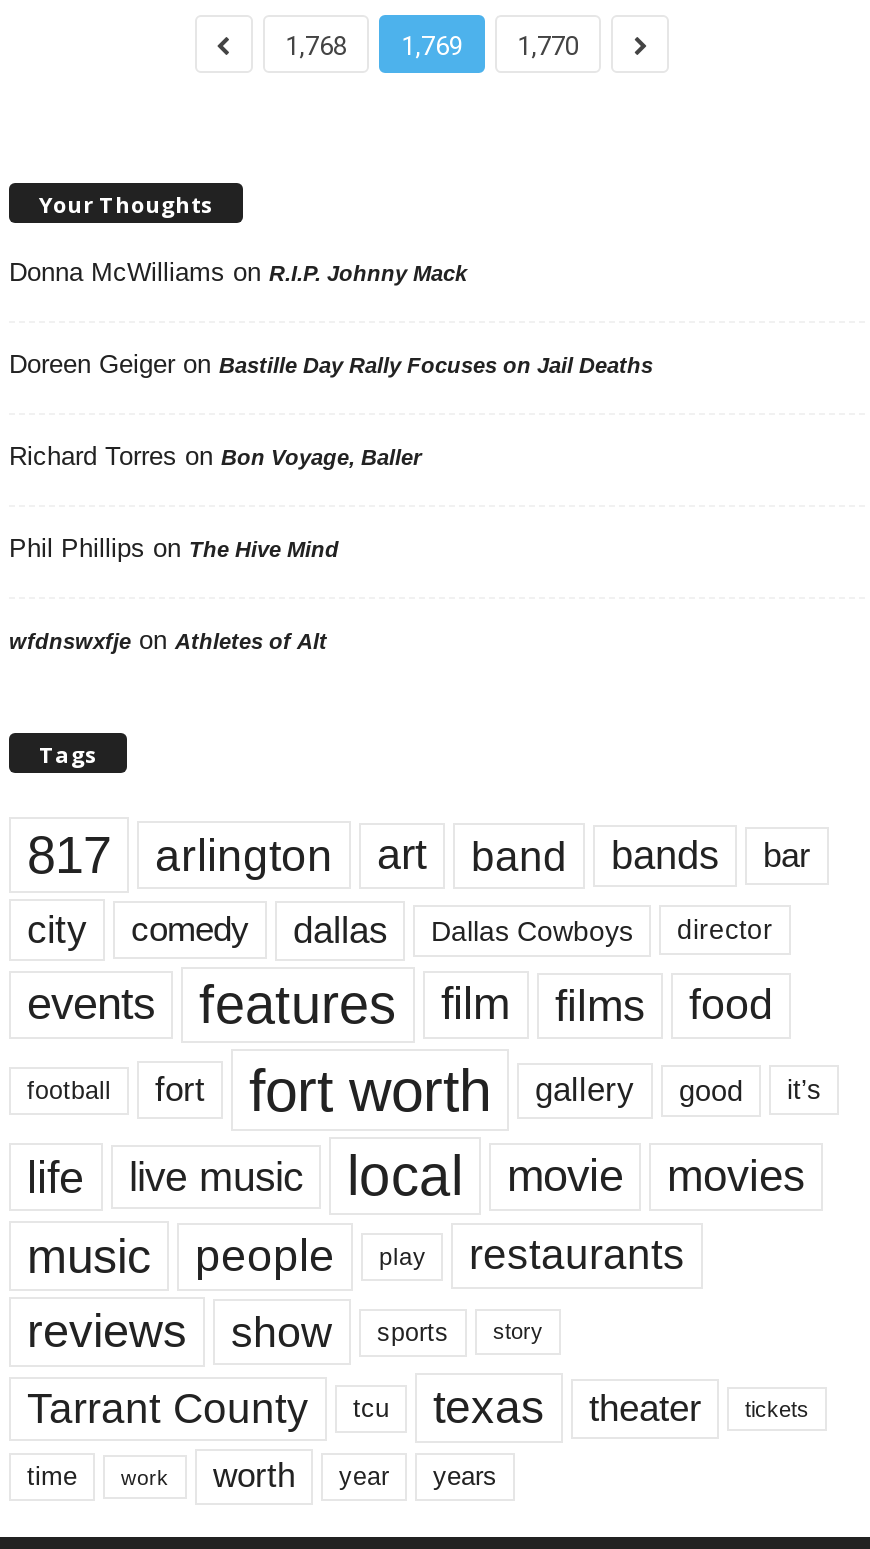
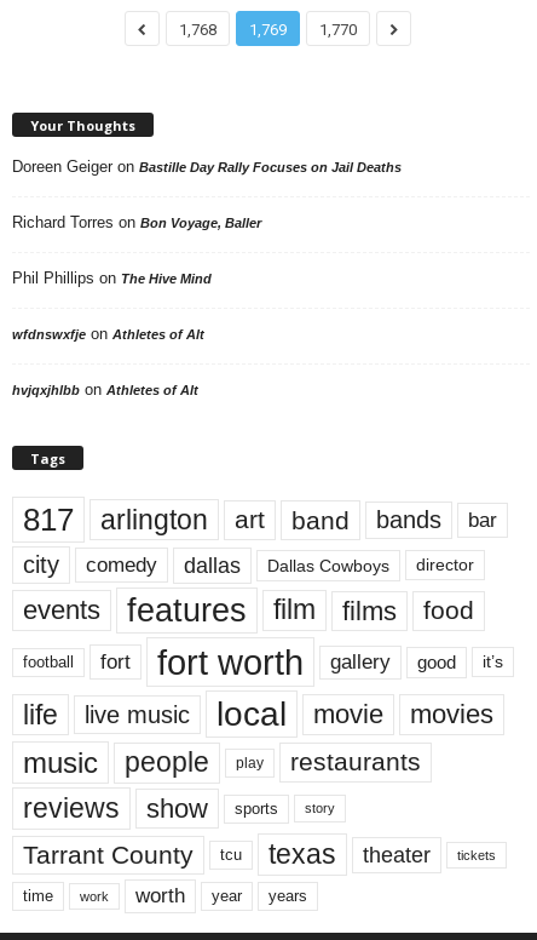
- Donna McWilliams on R.I.P. Johnny Mack

moved up: Doreen Geiger on Bastille Day Rally Focuses on Jail Deaths | Richard Torres on Bon Voyage, Baller | Phil Phillips on The Hive Mind | wfdnswxfje on Athletes of Alt

+ hvjqxjhlbb on Athletes of Alt
